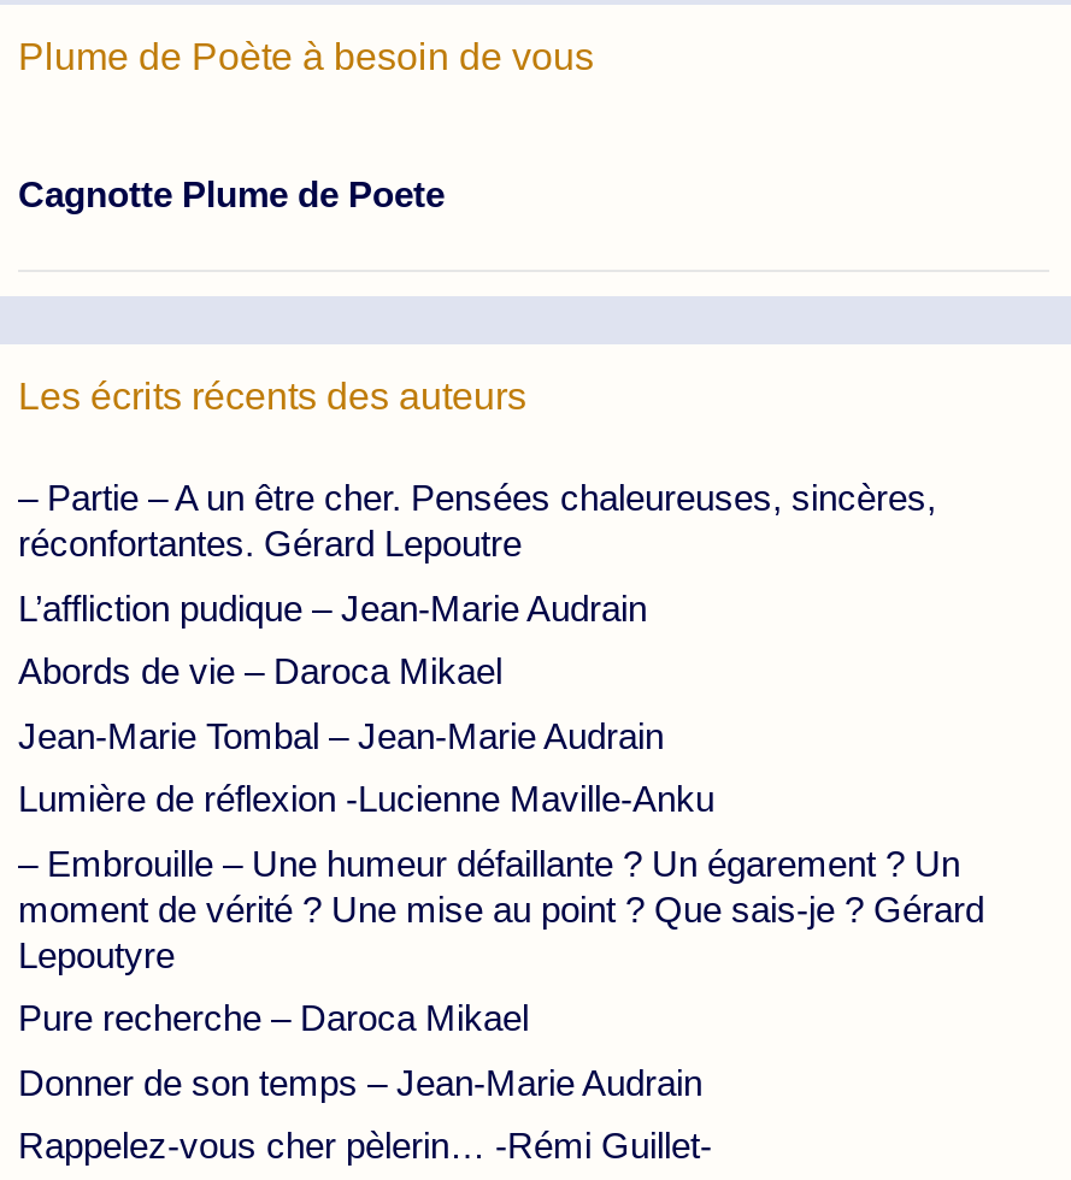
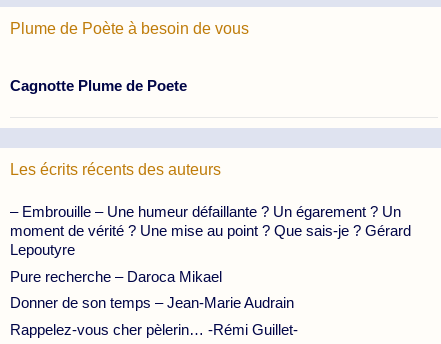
- – Partie – A un être cher. Pensées chaleureuses, sincères,
- réconfortantes. Gérard Lepoutre
- L’affliction pudique – Jean-Marie Audrain
- Abords de vie – Daroca Mikael
- Jean-Marie Tombal – Jean-Marie Audrain
- Lumière de réflexion -Lucienne Maville-Anku
